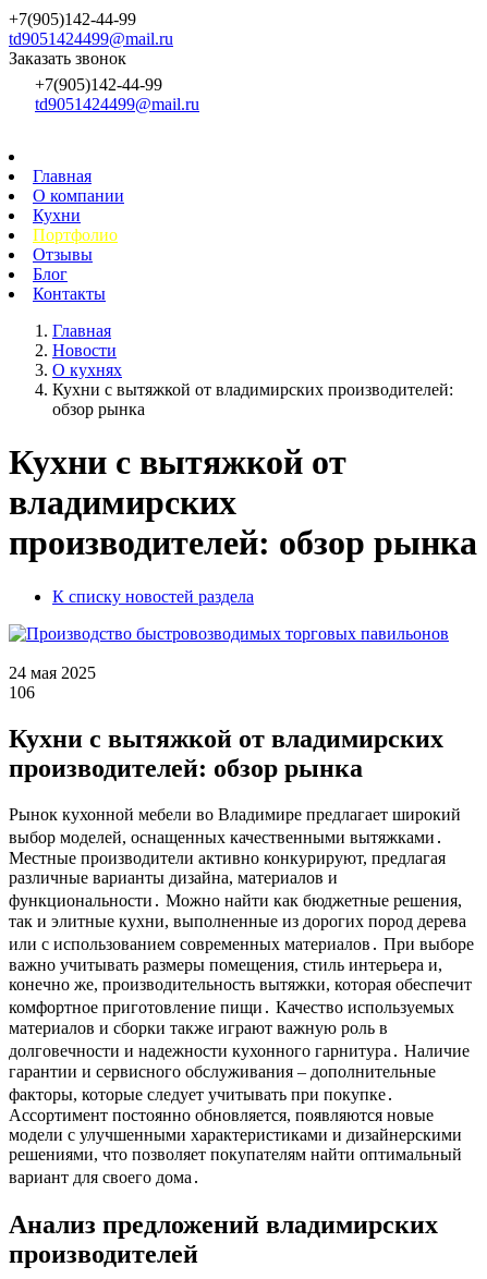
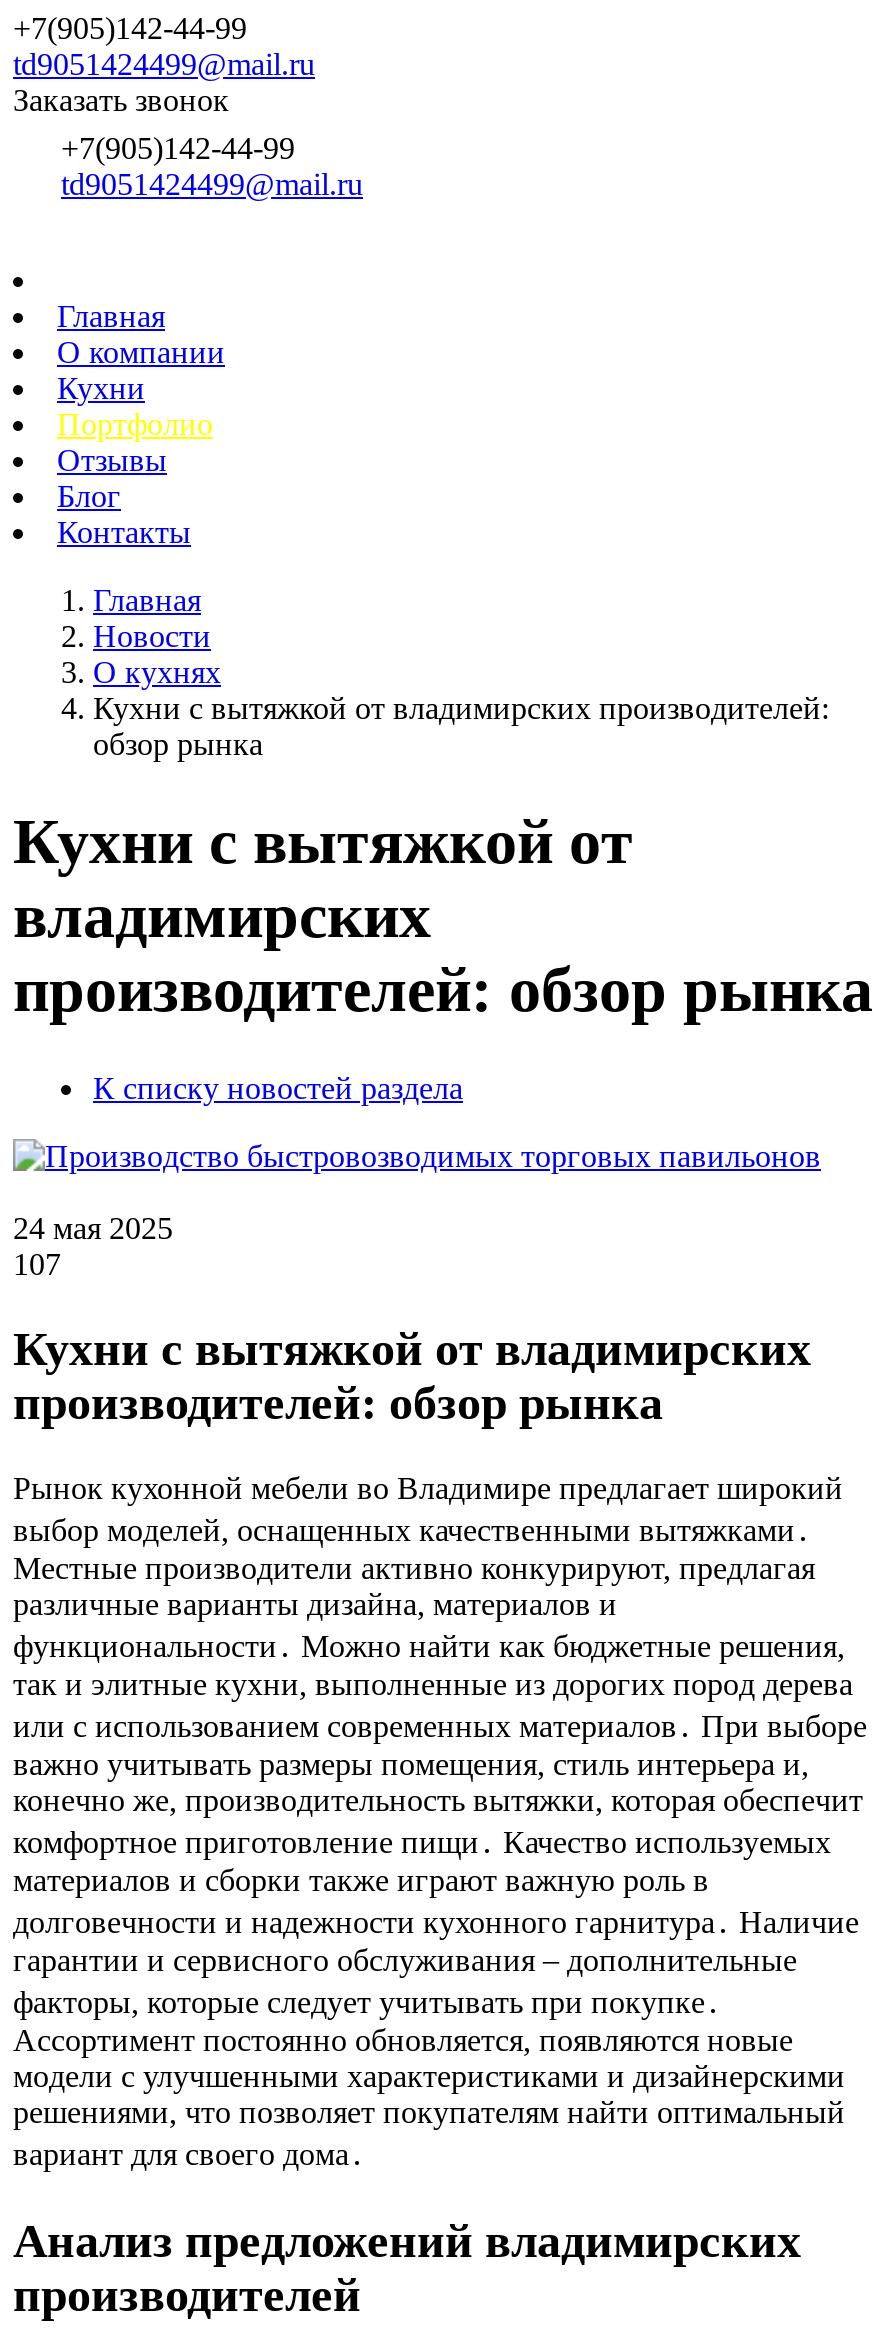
- 106
+ 107
